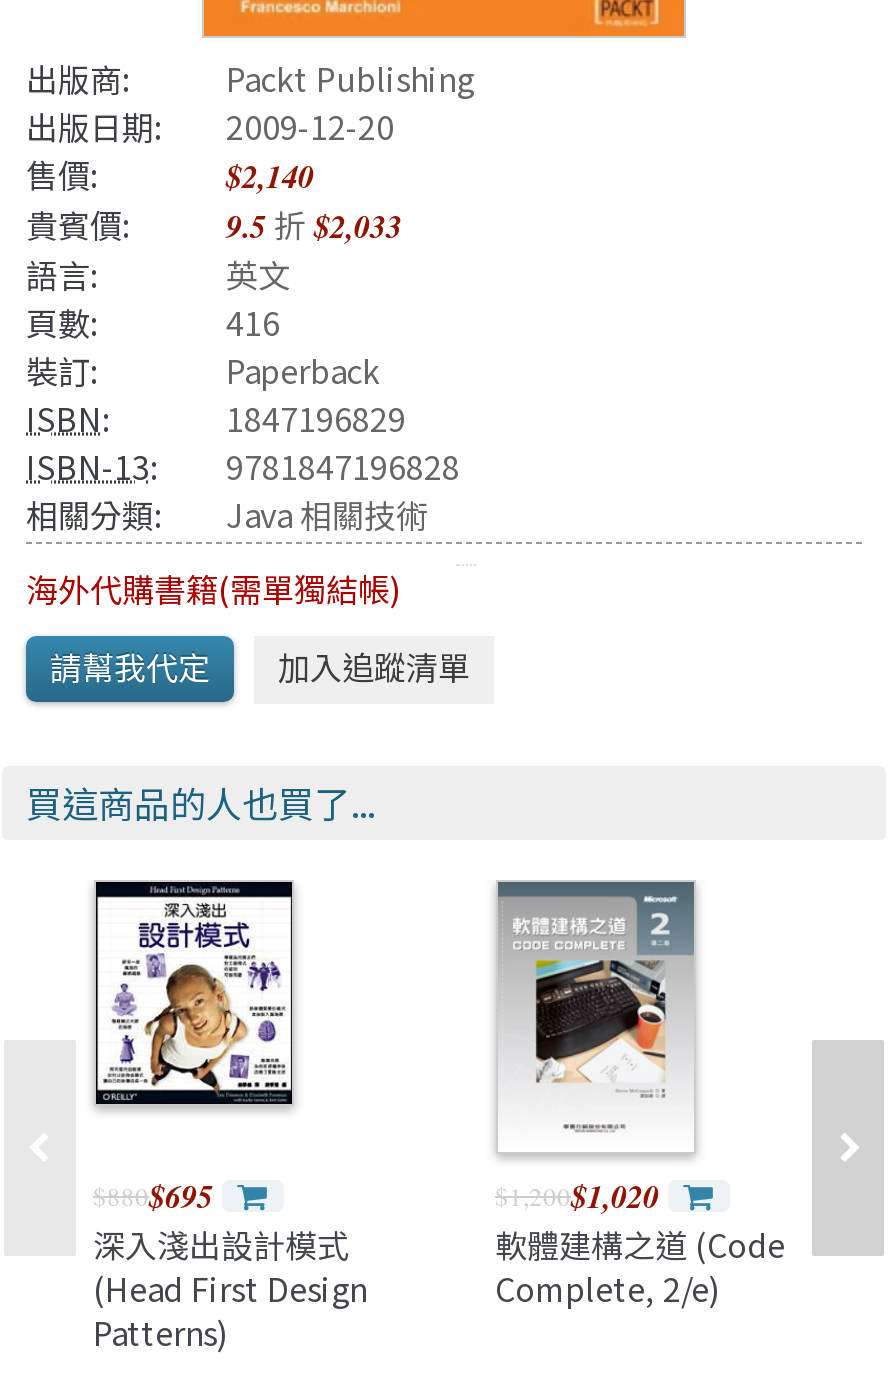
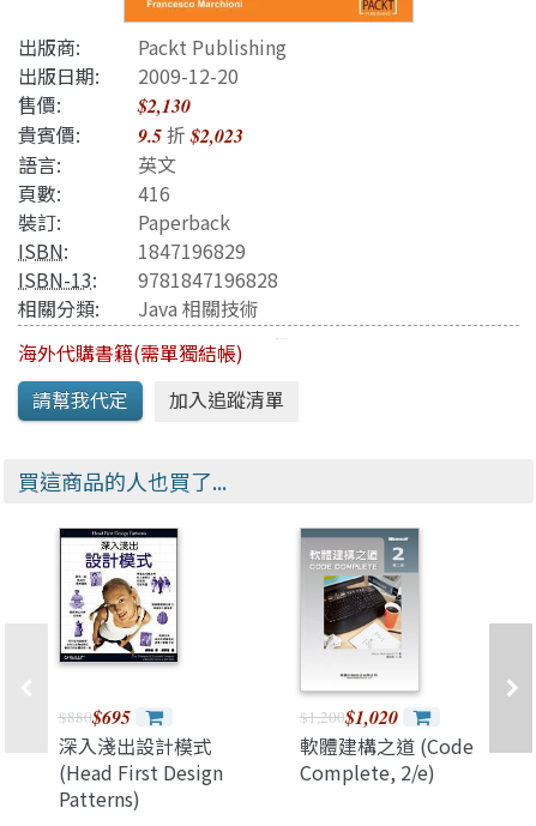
- $2,140
+ $2,130

- 貴賓價: 9.5折$2,033
+ 貴賓價: 9.5折$2,023
